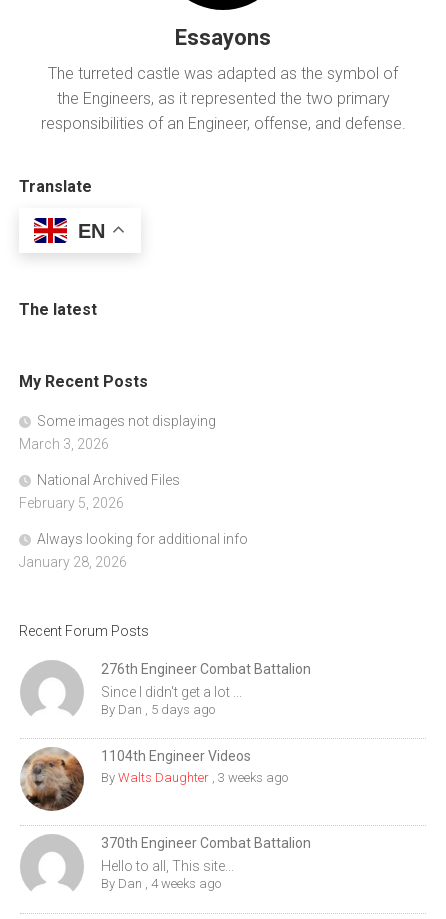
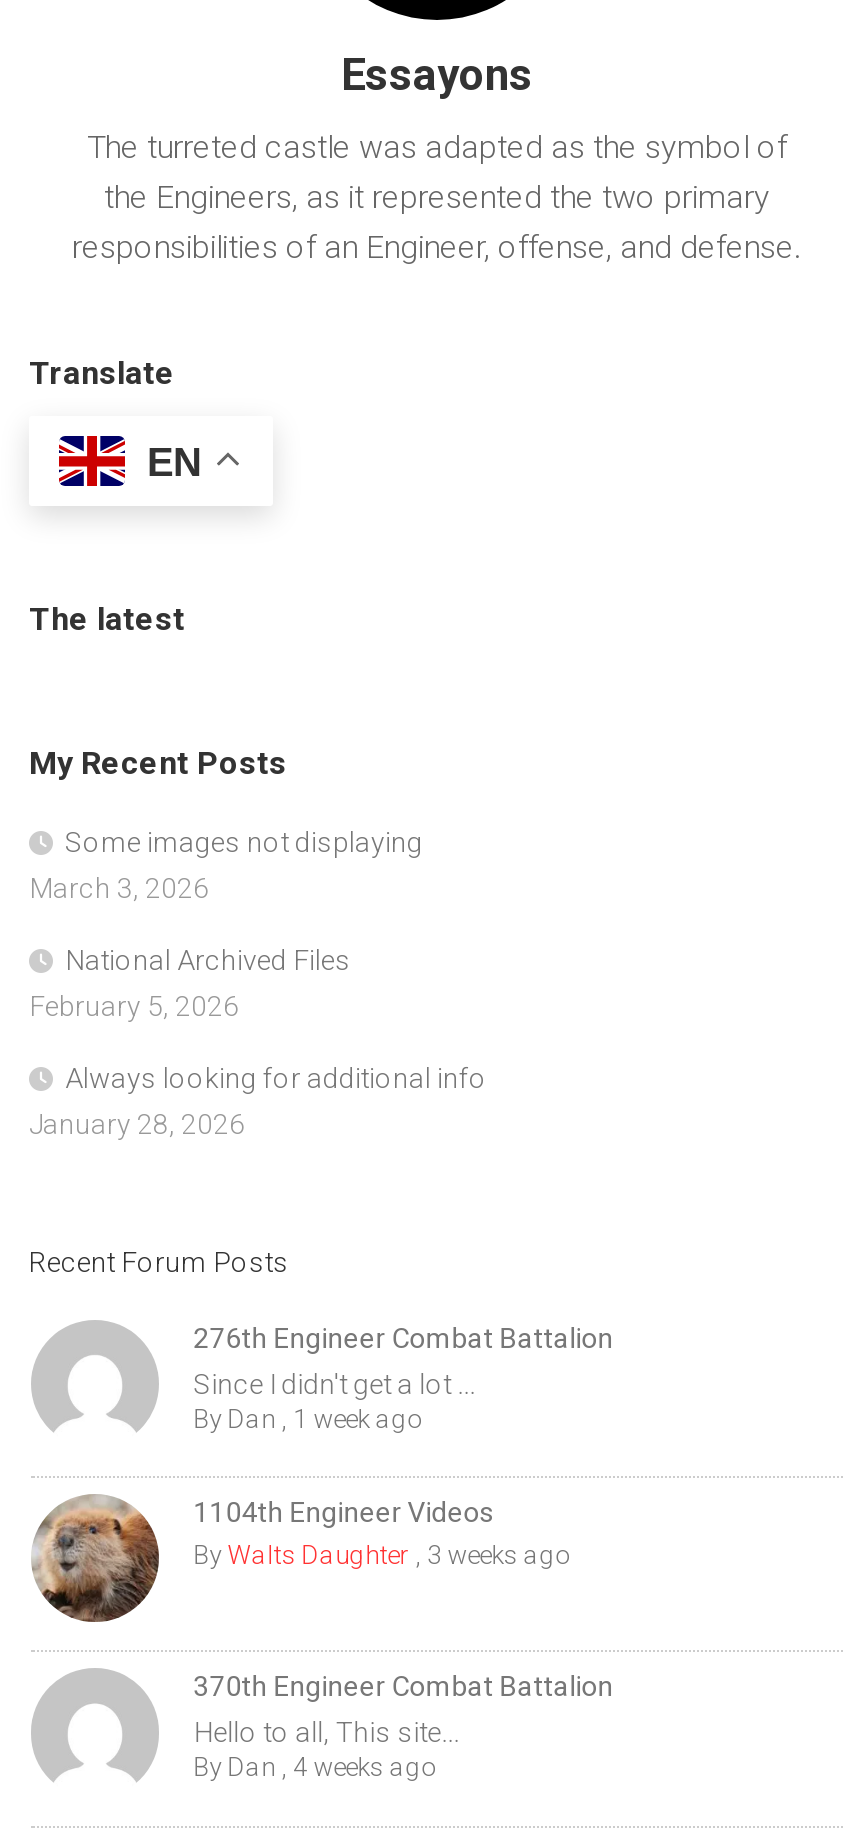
- By Dan, 5 days ago
+ By Dan, 1 week ago
